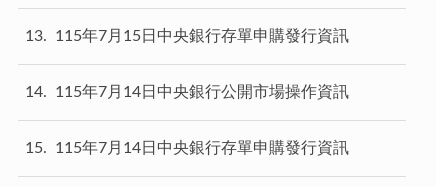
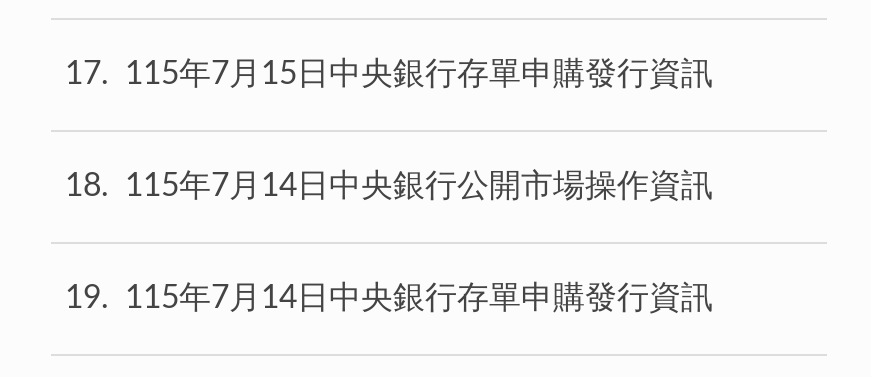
- 13 115年7月15日中央銀行存單申購發行資訊
+ 17 115年7月15日中央銀行存單申購發行資訊

- 14 115年7月14日中央銀行公開市場操作資訊
+ 18 115年7月14日中央銀行公開市場操作資訊

- 15 115年7月14日中央銀行存單申購發行資訊
+ 19 115年7月14日中央銀行存單申購發行資訊
